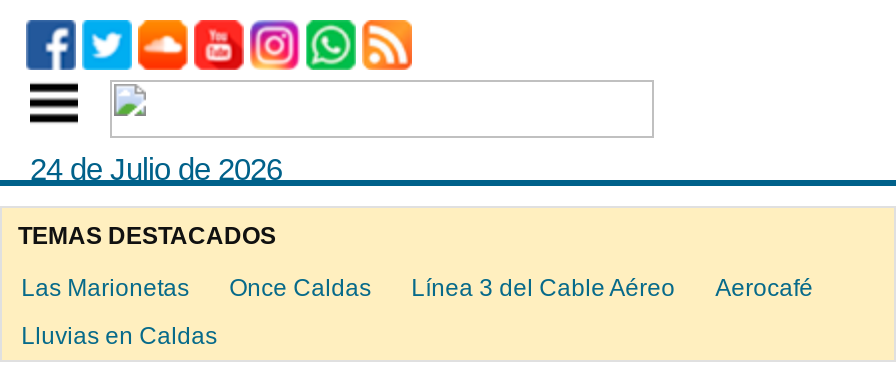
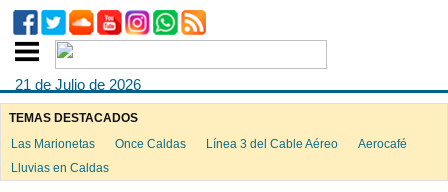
- 24 de Julio de 2026
+ 21 de Julio de 2026
